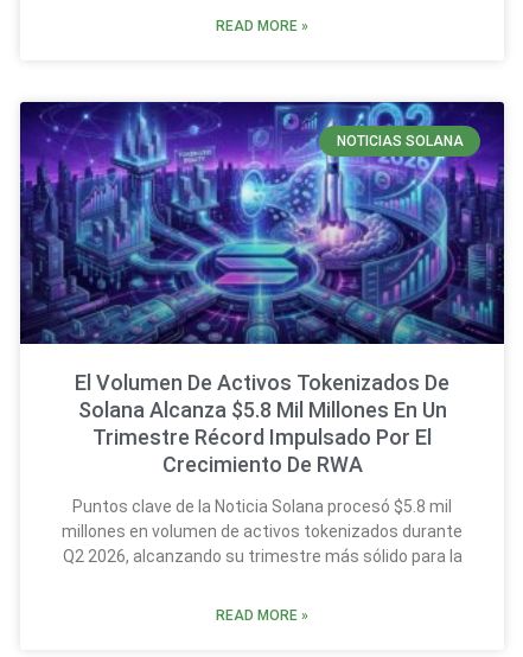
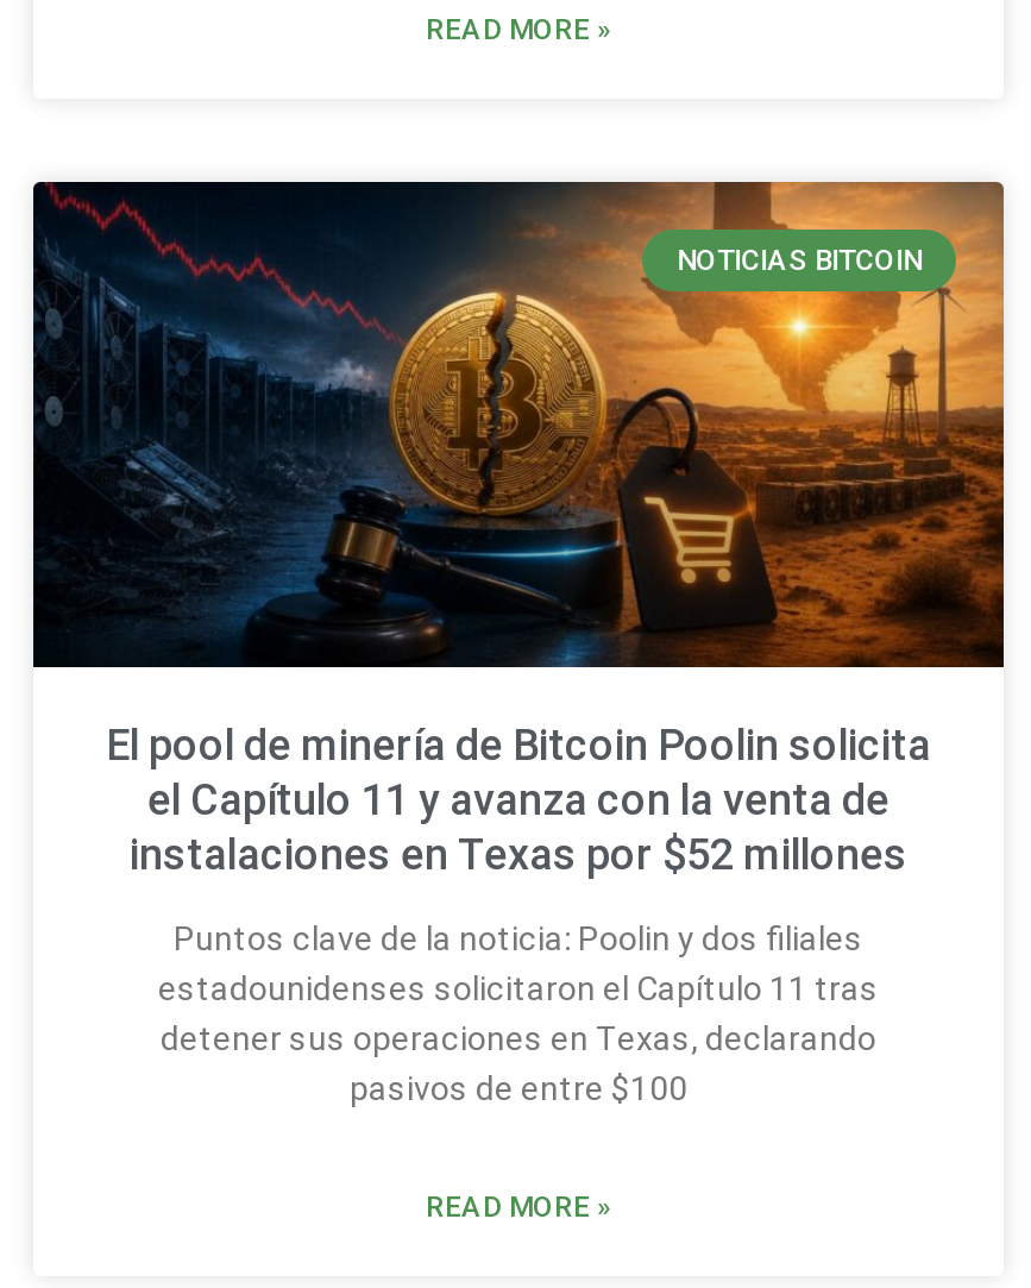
- [image]
- NOTICIAS SOLANA
+ [image]
+ NOTICIAS BITCOIN

- El Volumen De Activos Tokenizados De
- Solana Alcanza $5.8 Mil Millones En Un
- Trimestre Récord Impulsado Por El
- Crecimiento De RWA
+ El pool de minería de Bitcoin Poolin solicita
+ el Capítulo 11 y avanza con la venta de
+ instalaciones en Texas por $52 millones

- Puntos clave de la Noticia Solana procesó $5.8 mil
- millones en volumen de activos tokenizados durante
- Q2 2026, alcanzando su trimestre más sólido para la
+ Puntos clave de la noticia: Poolin y dos filiales
+ estadounidenses solicitaron el Capítulo 11 tras
+ detener sus operaciones en Texas, declarando
+ pasivos de entre $100
